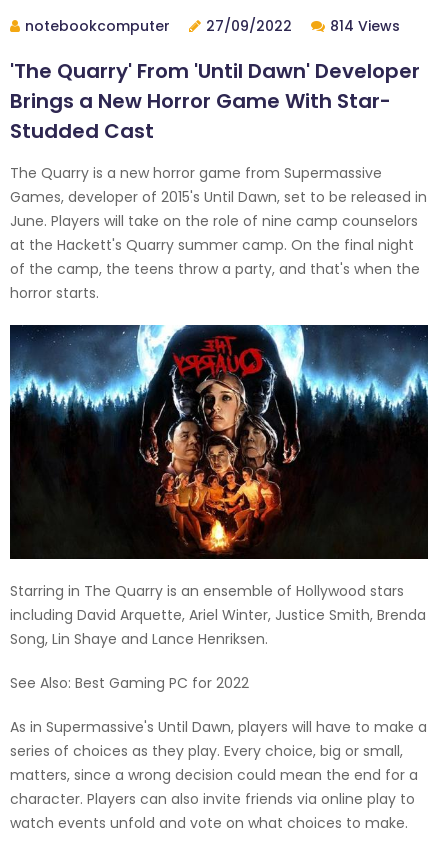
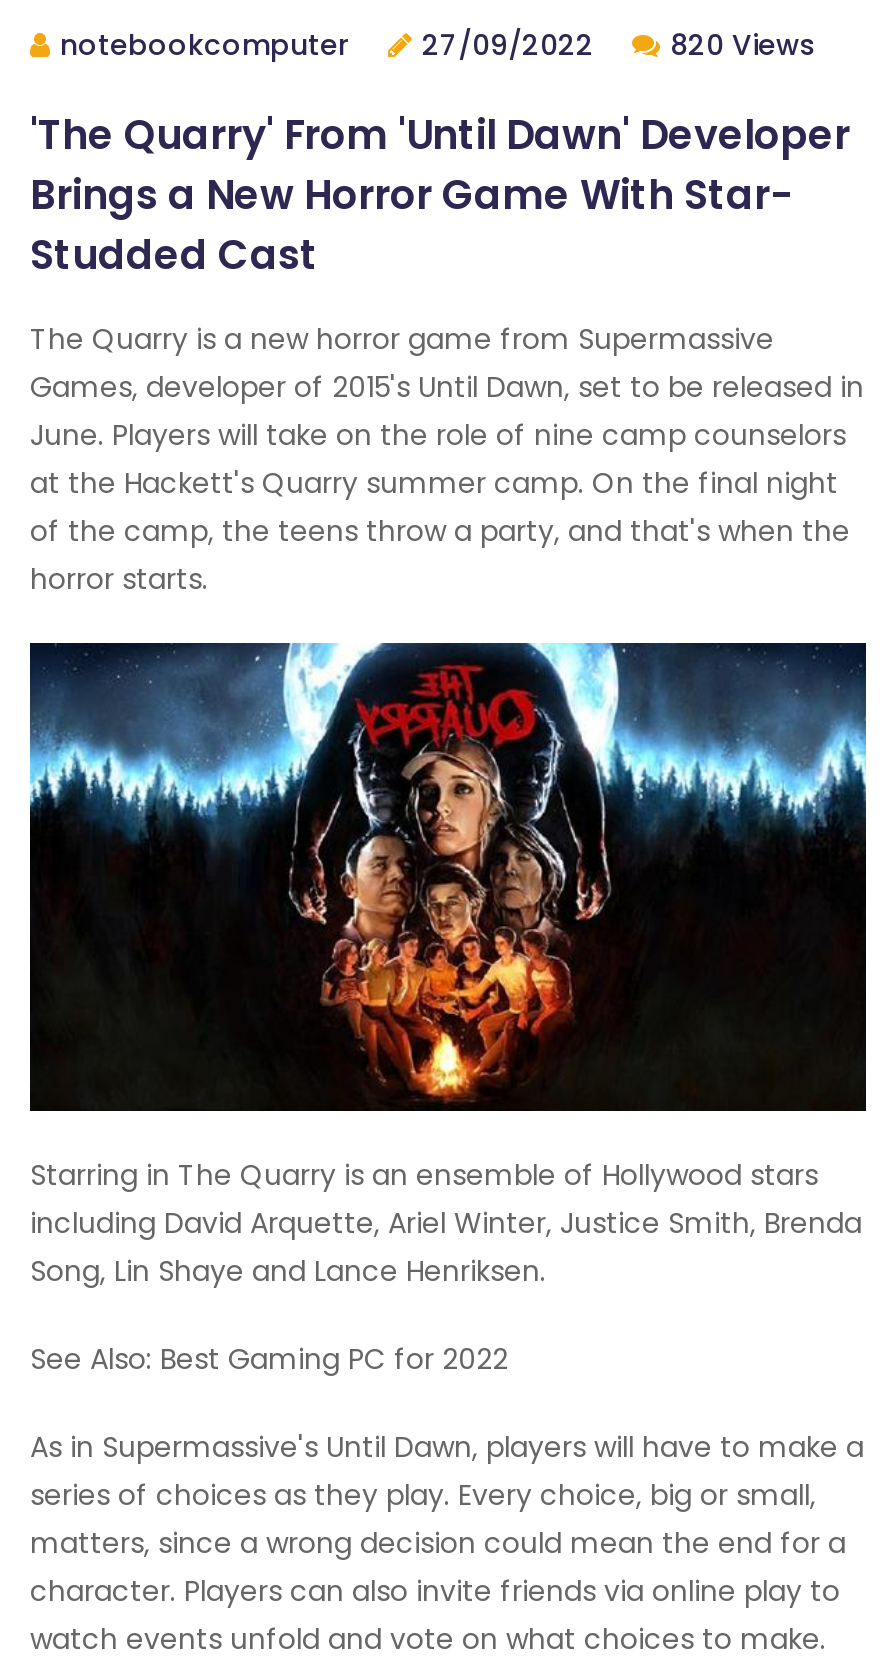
- notebookcomputer 27/09/2022 814 Views
+ notebookcomputer 27/09/2022 820 Views
